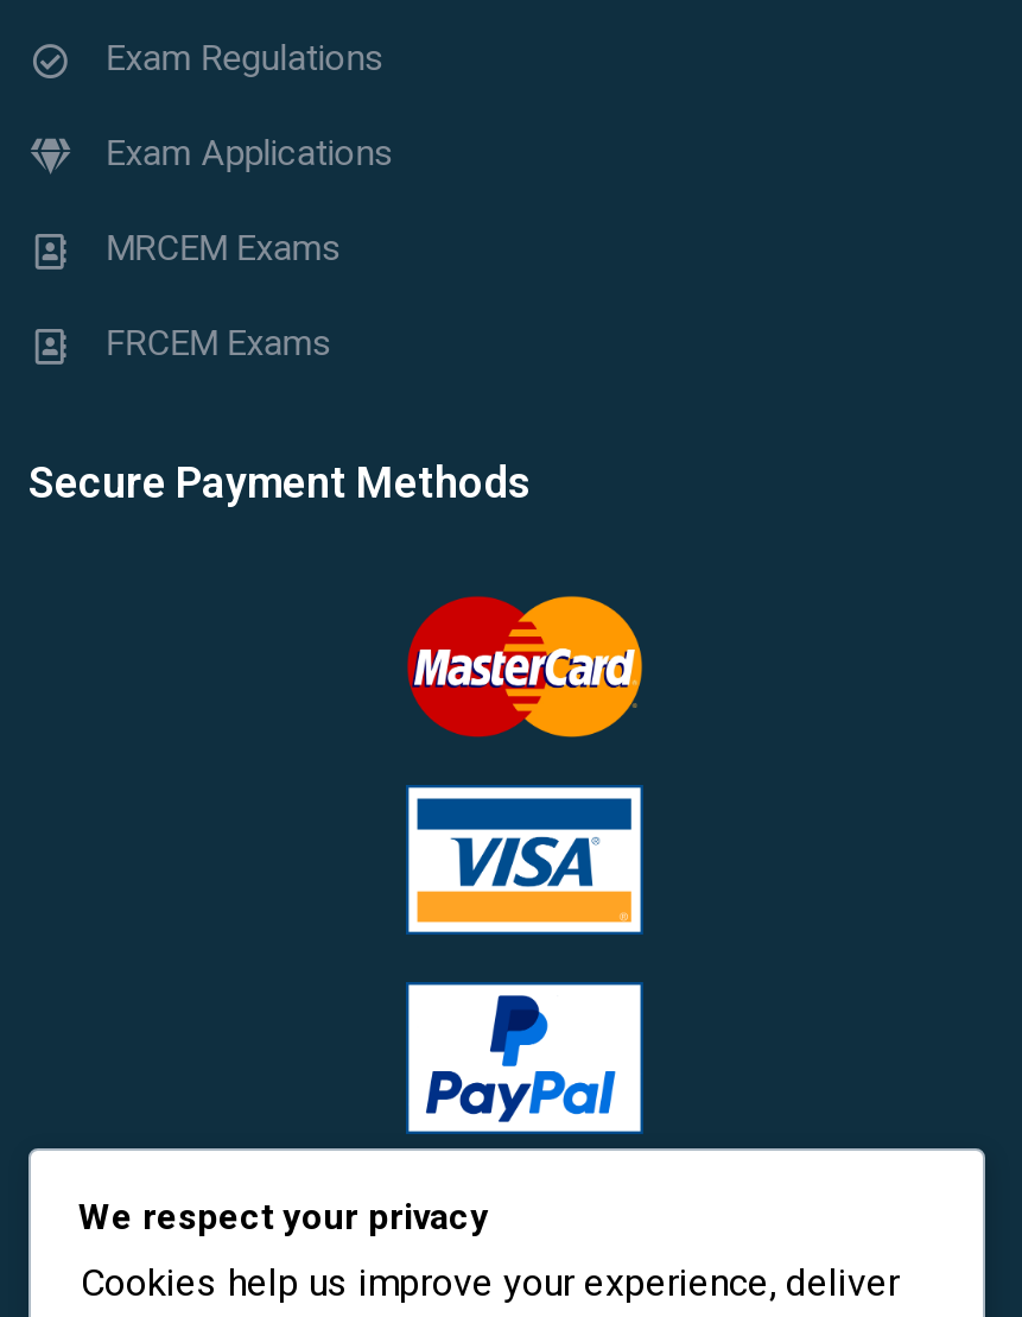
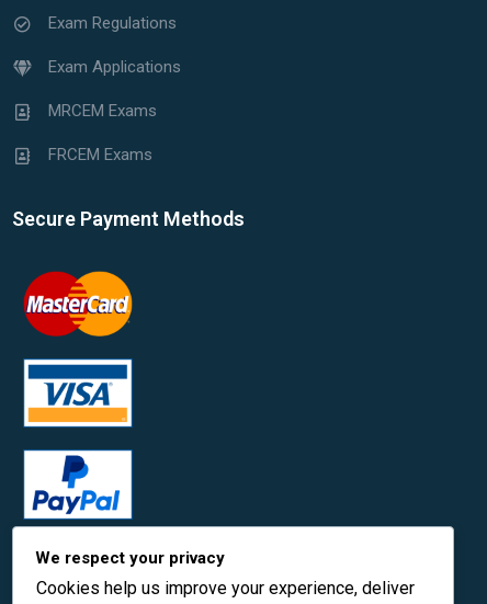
+ [image]

+ [image]

+ [image]

- [image]

- [image]

- [image]
